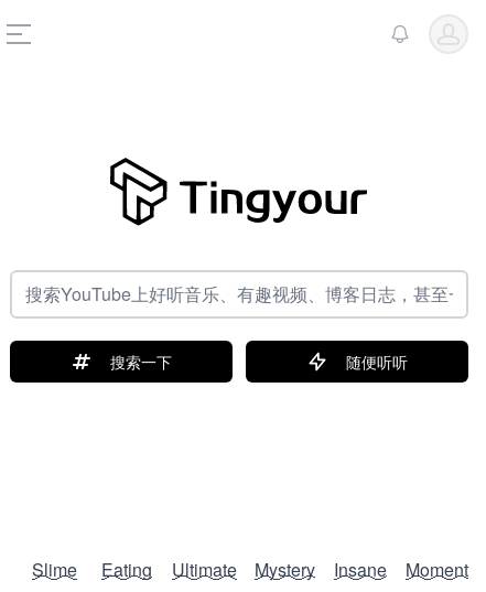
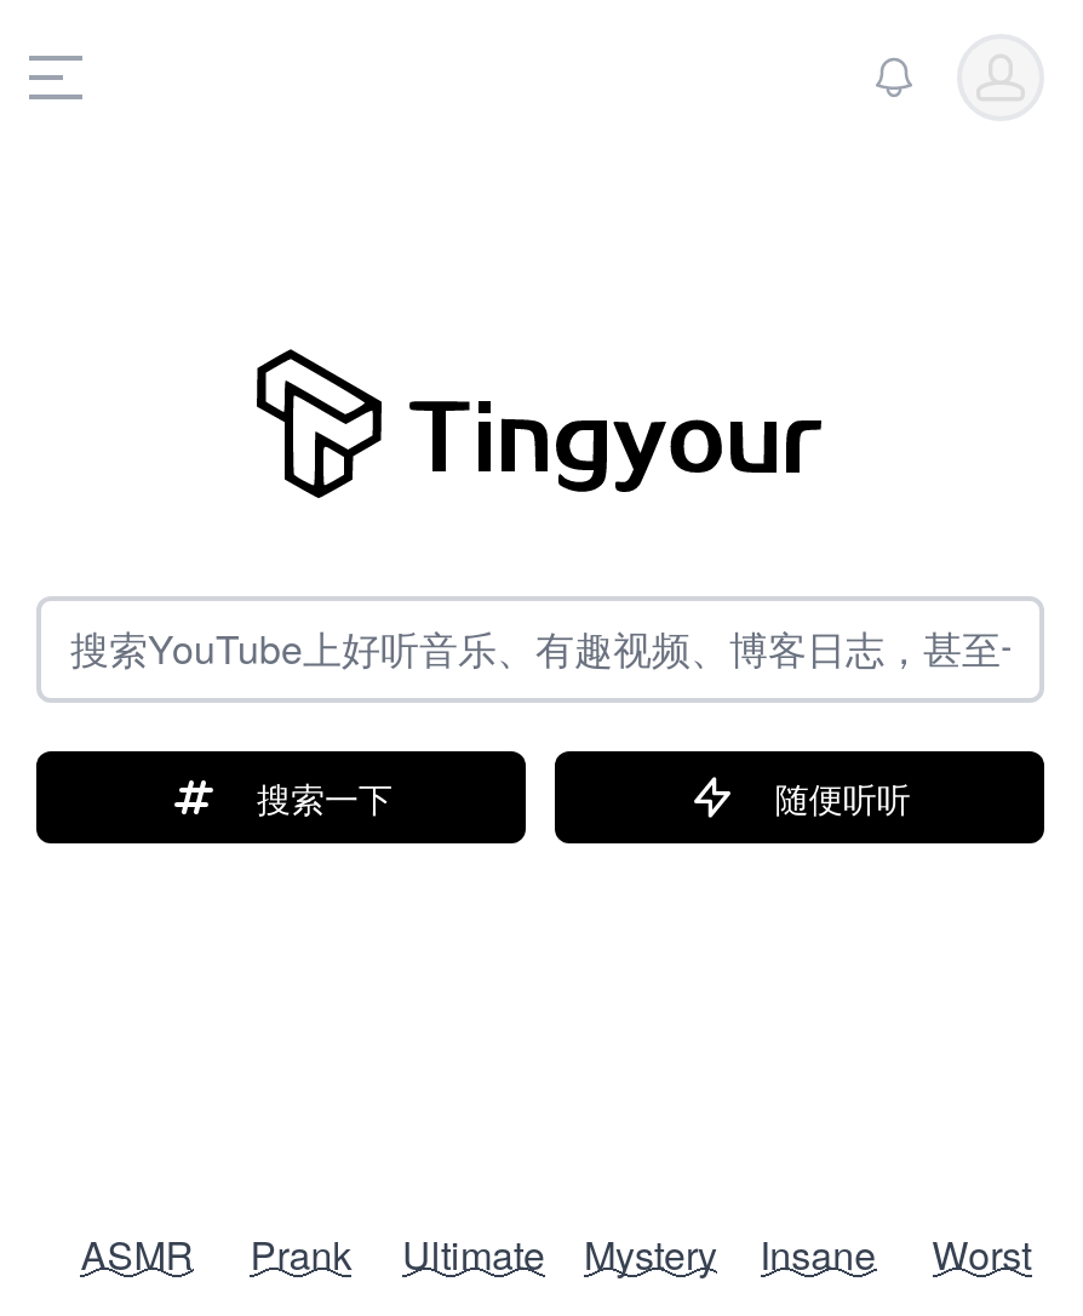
- Slime
- Eating
+ ASMR
+ Prank

- Moment
+ Worst
